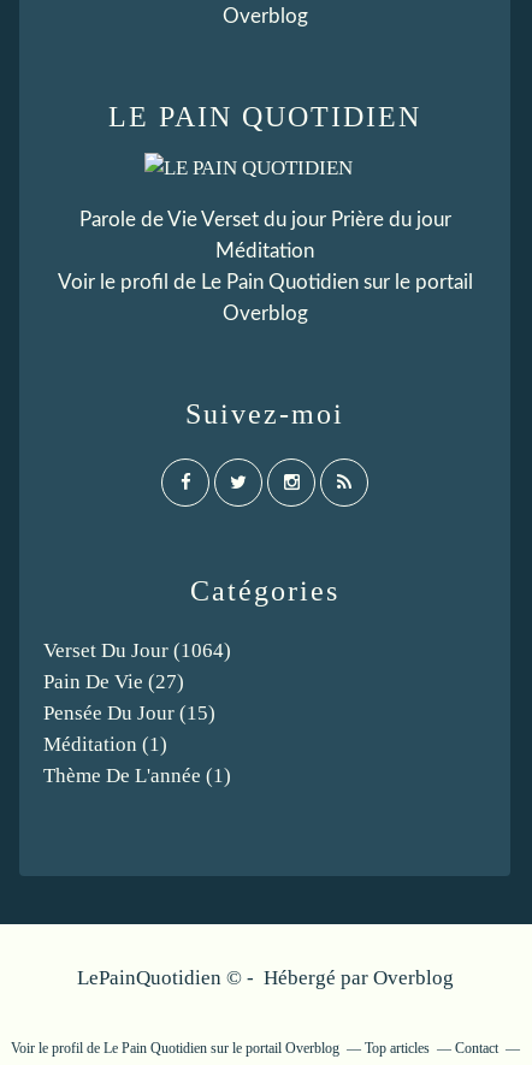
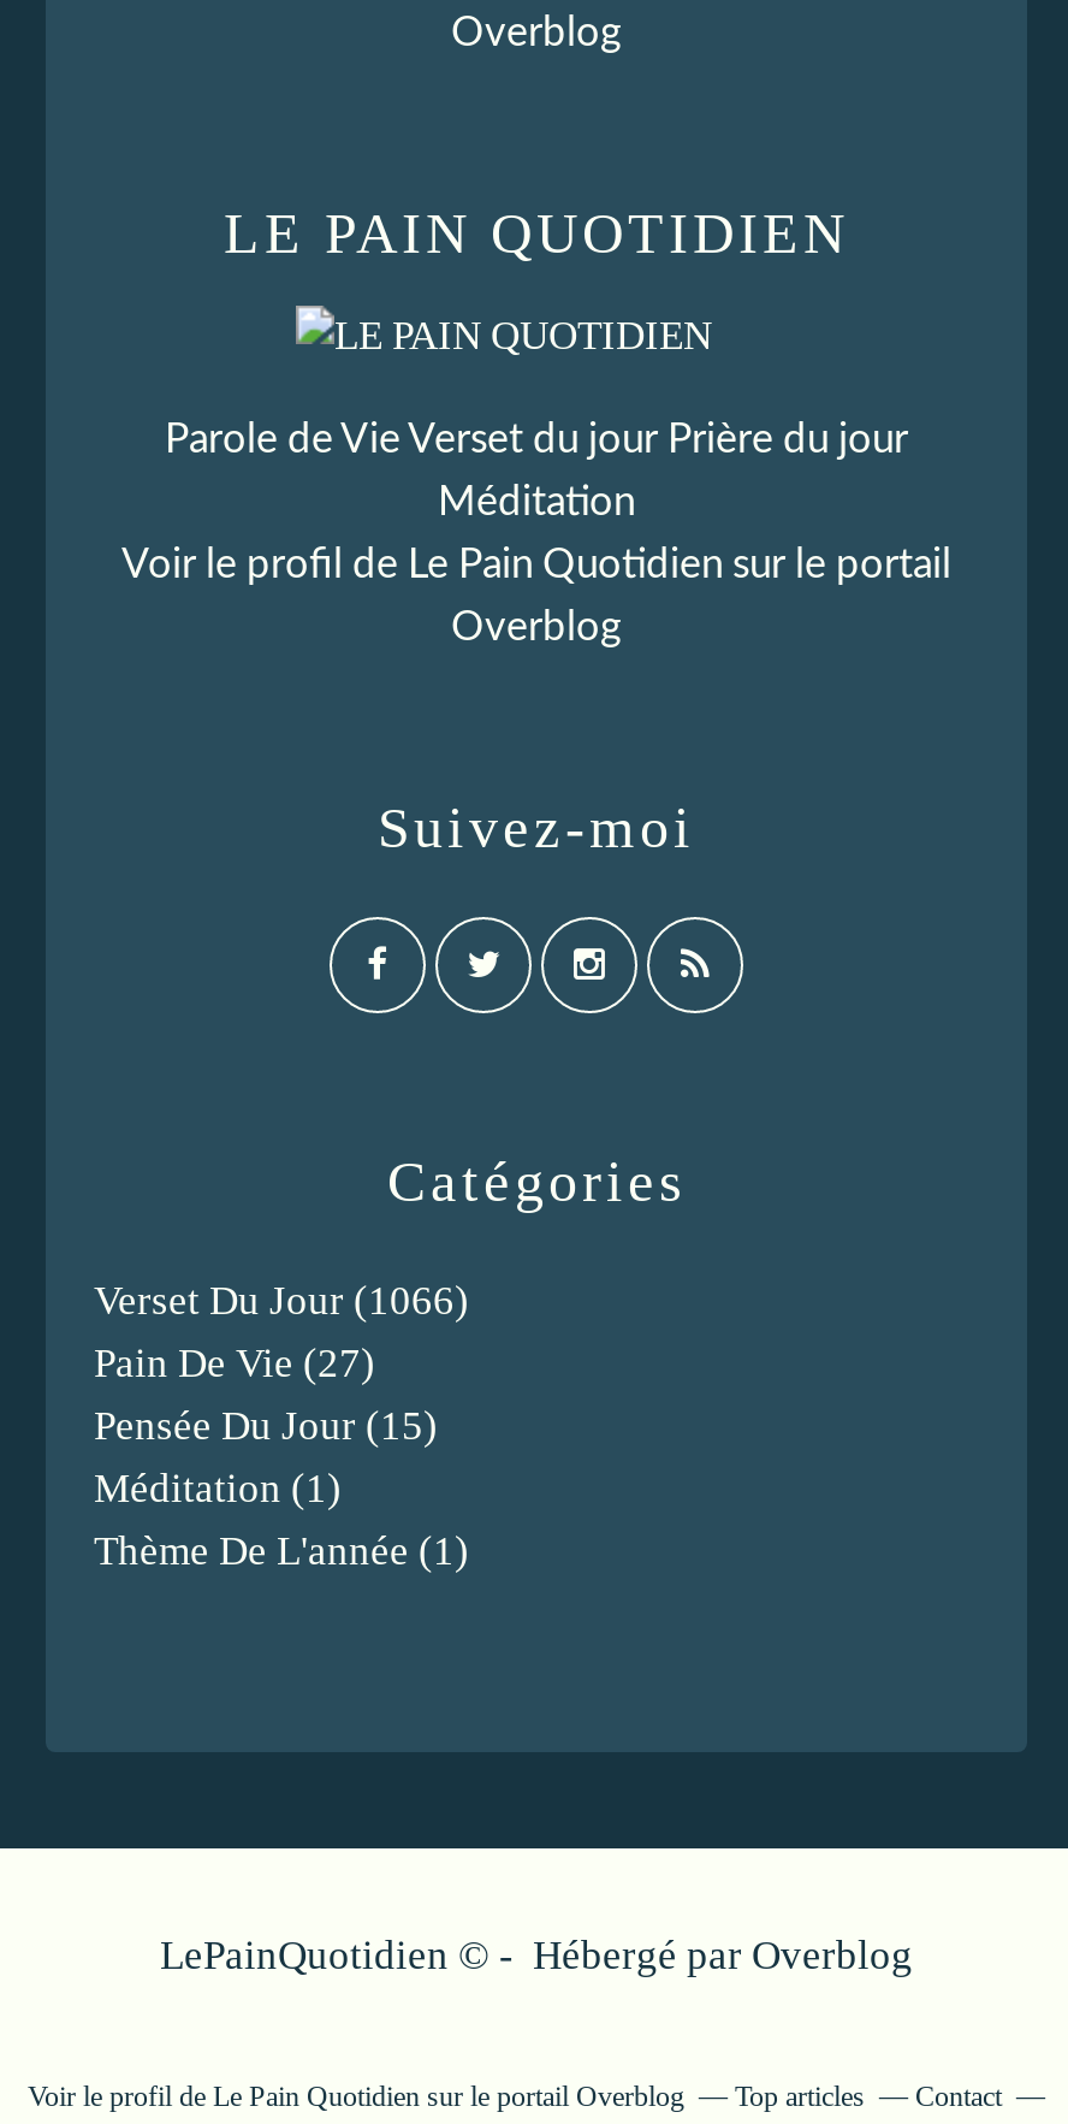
- Verset Du Jour (1064)
+ Verset Du Jour (1066)
